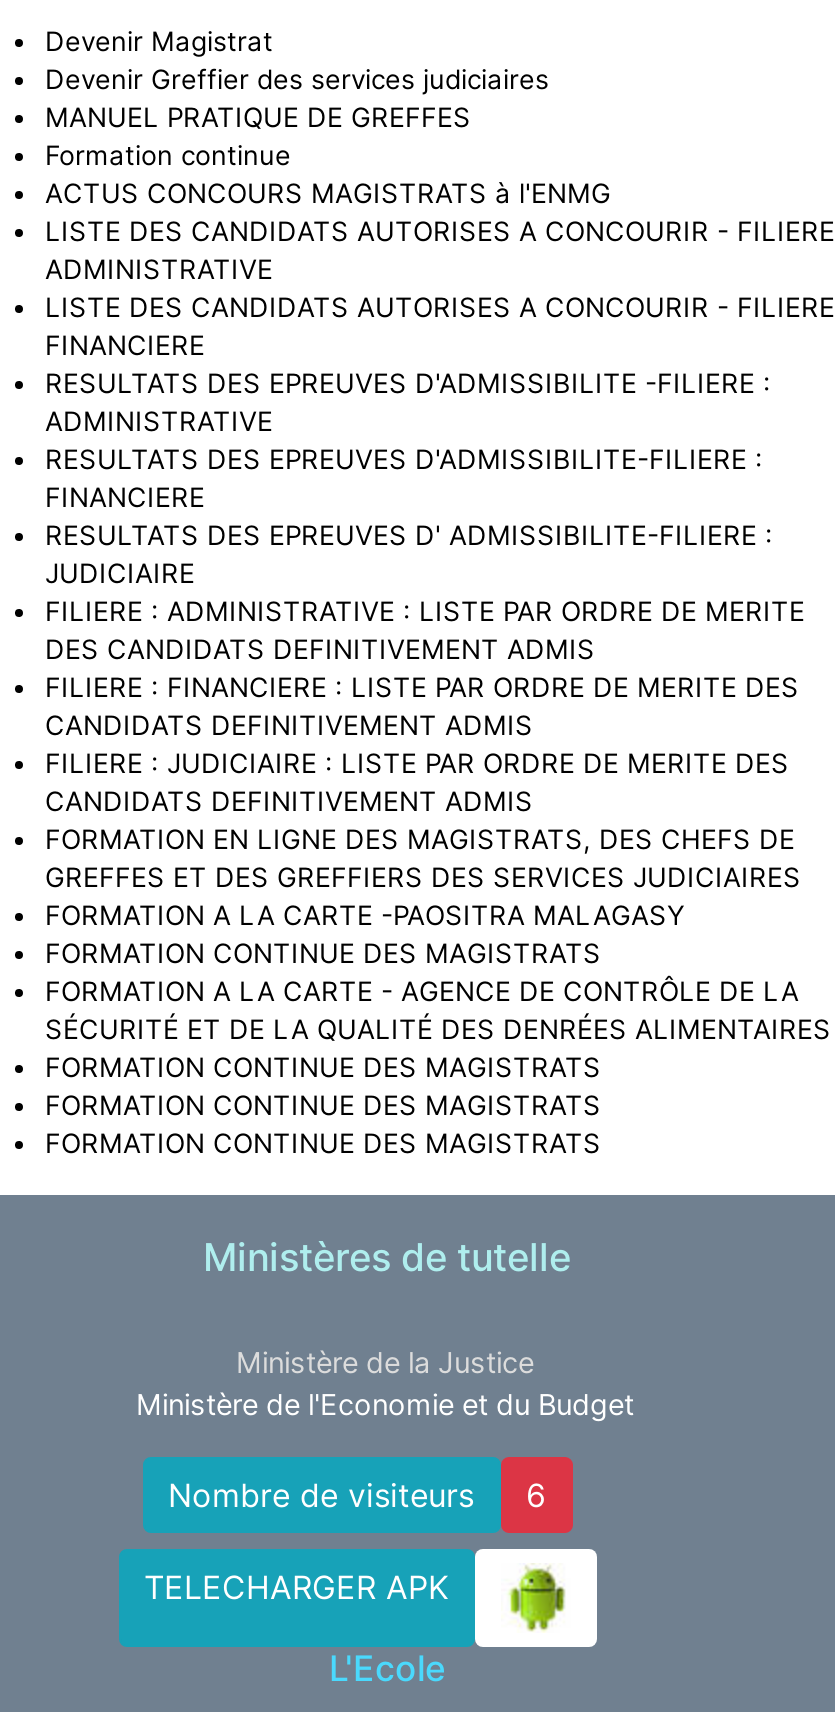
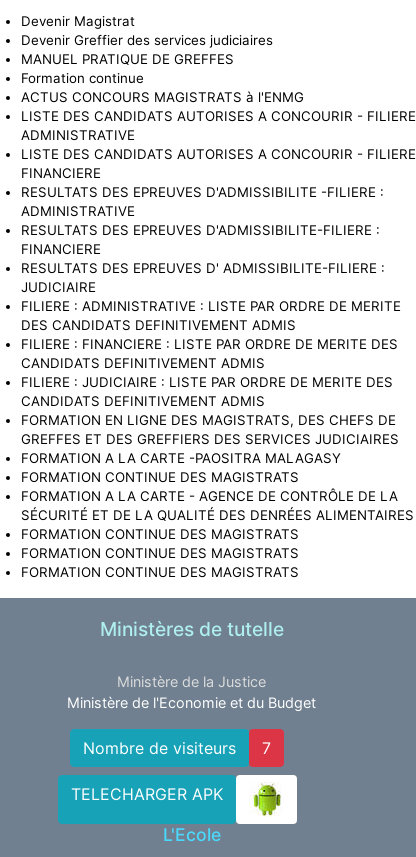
- Nombre de visiteurs 6
+ Nombre de visiteurs 7
